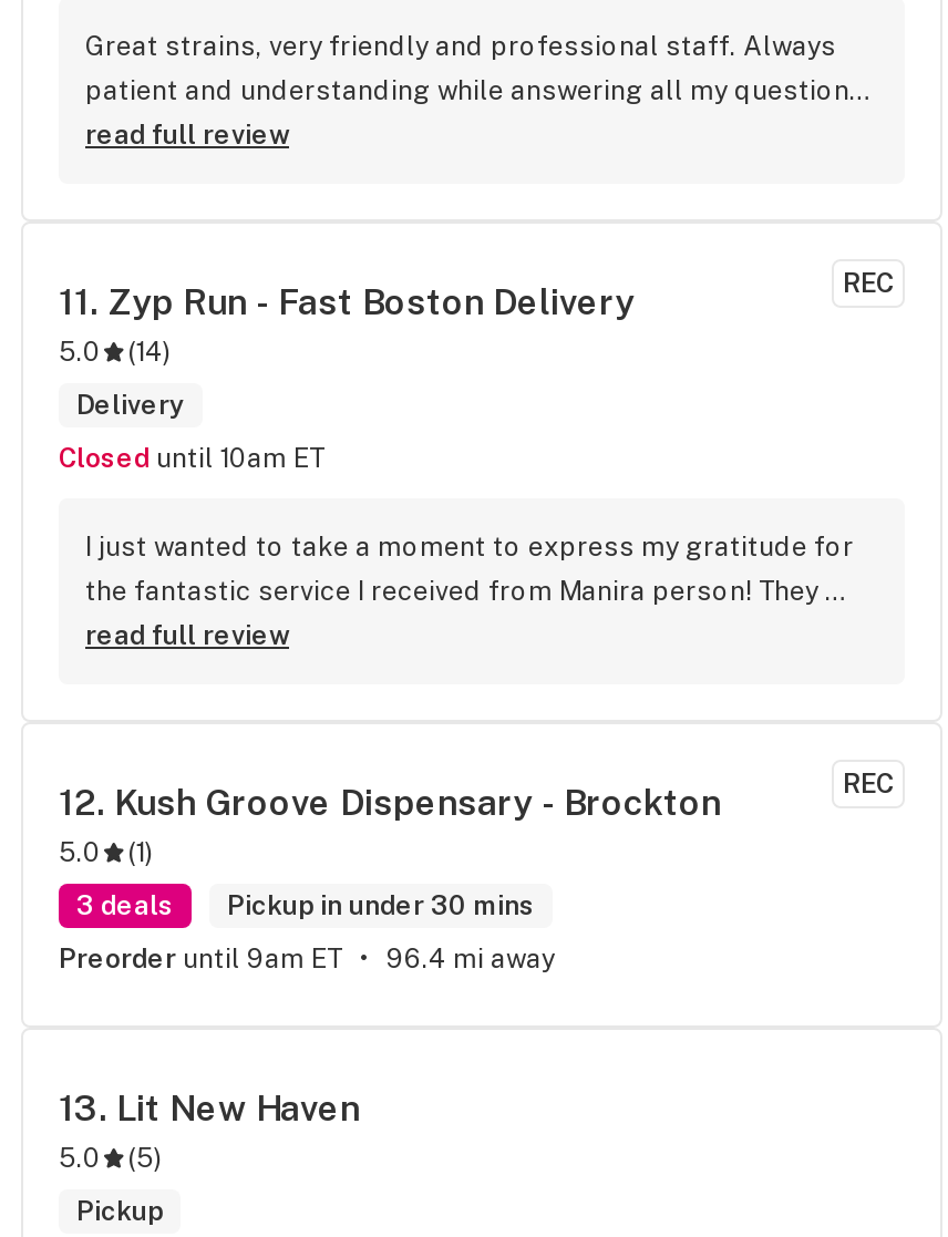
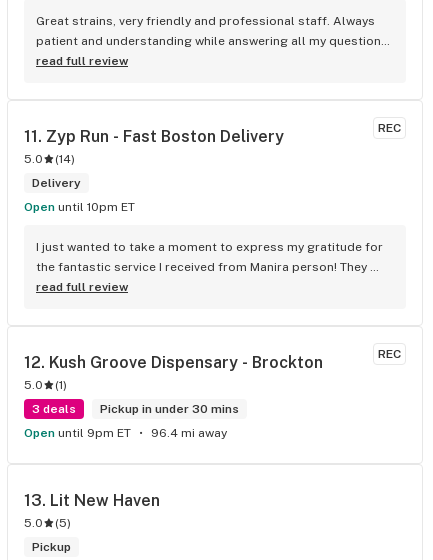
- Closed until 10am ET
+ Open until 10pm ET

- Preorder until 9am ET
+ Open until 9pm ET
